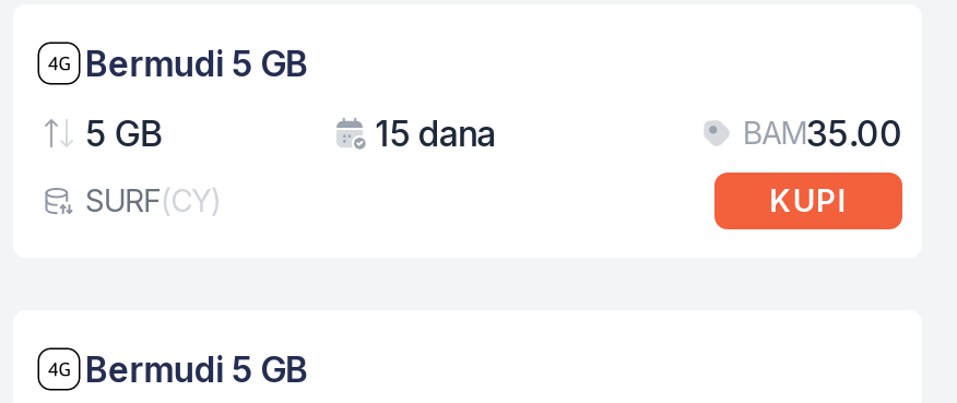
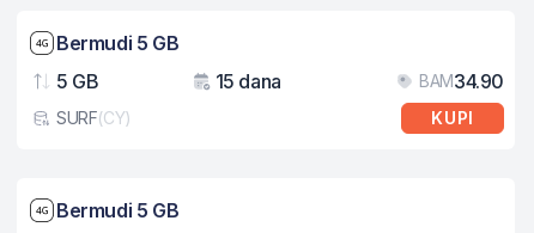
- BAM35.00
+ BAM34.90
